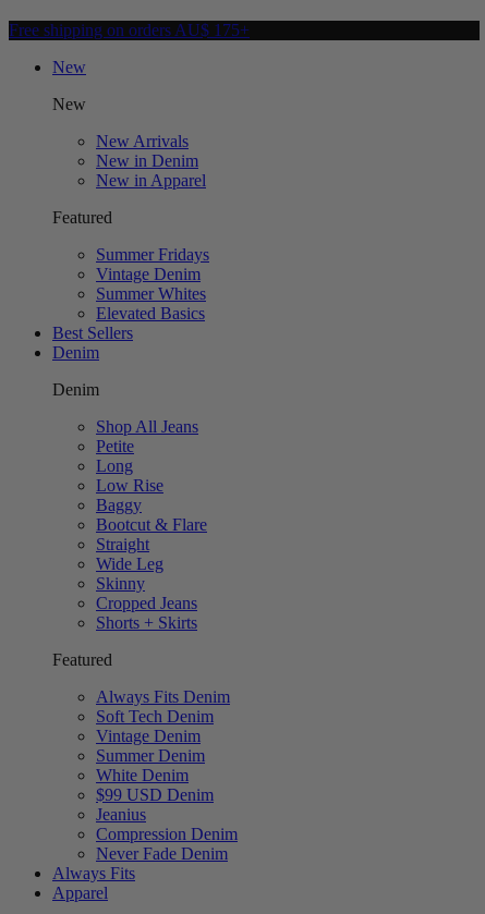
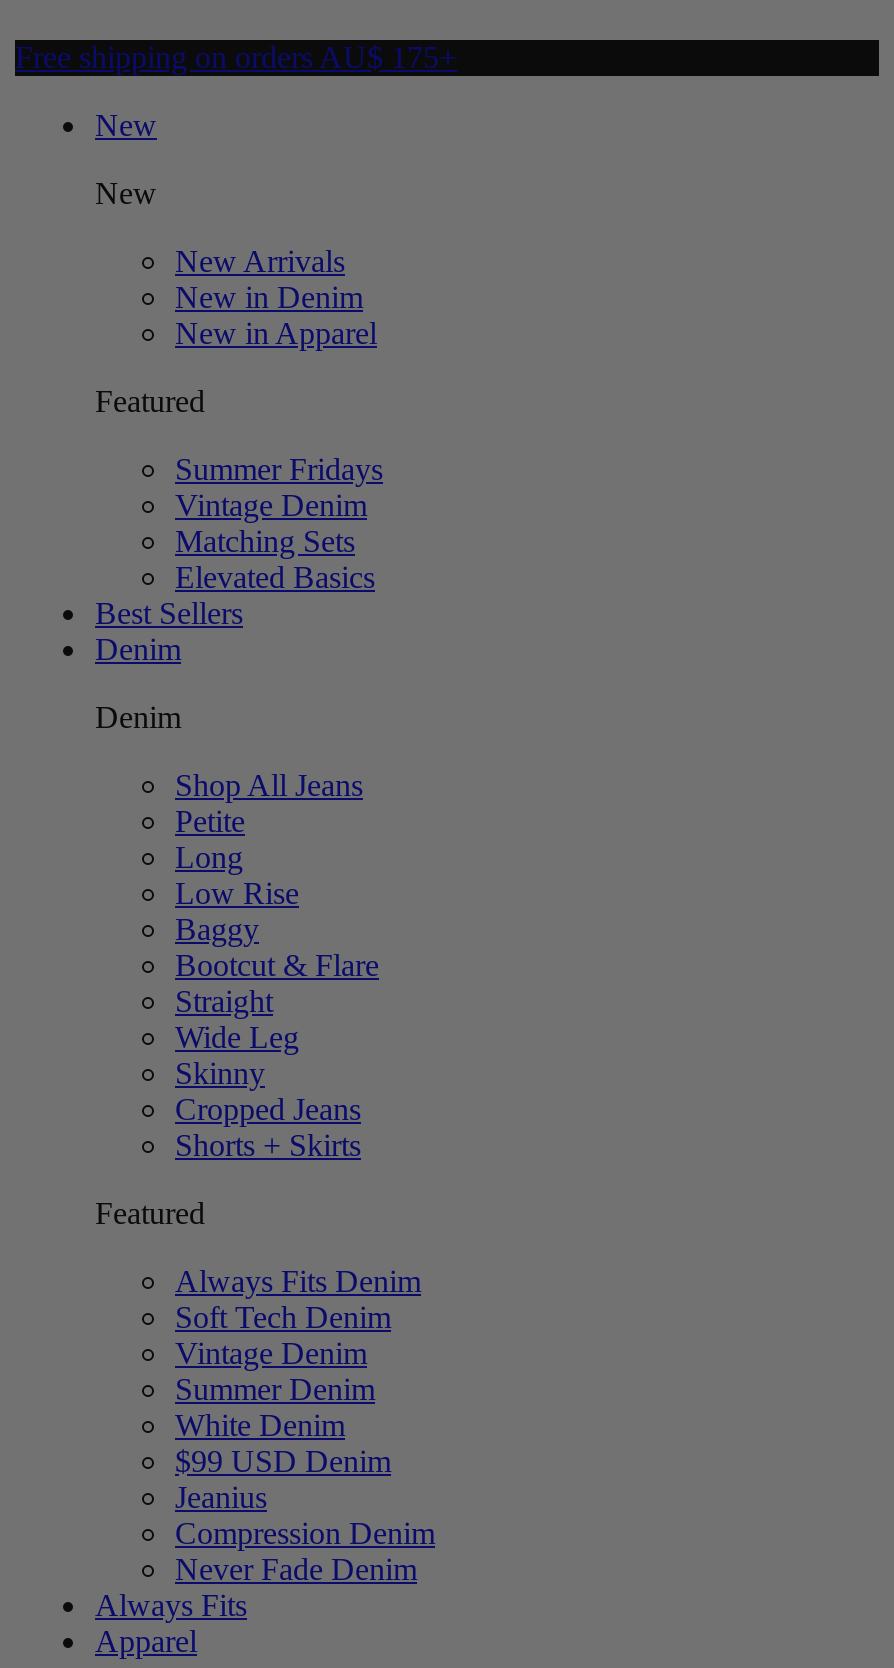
- Summer Whites
+ Matching Sets
